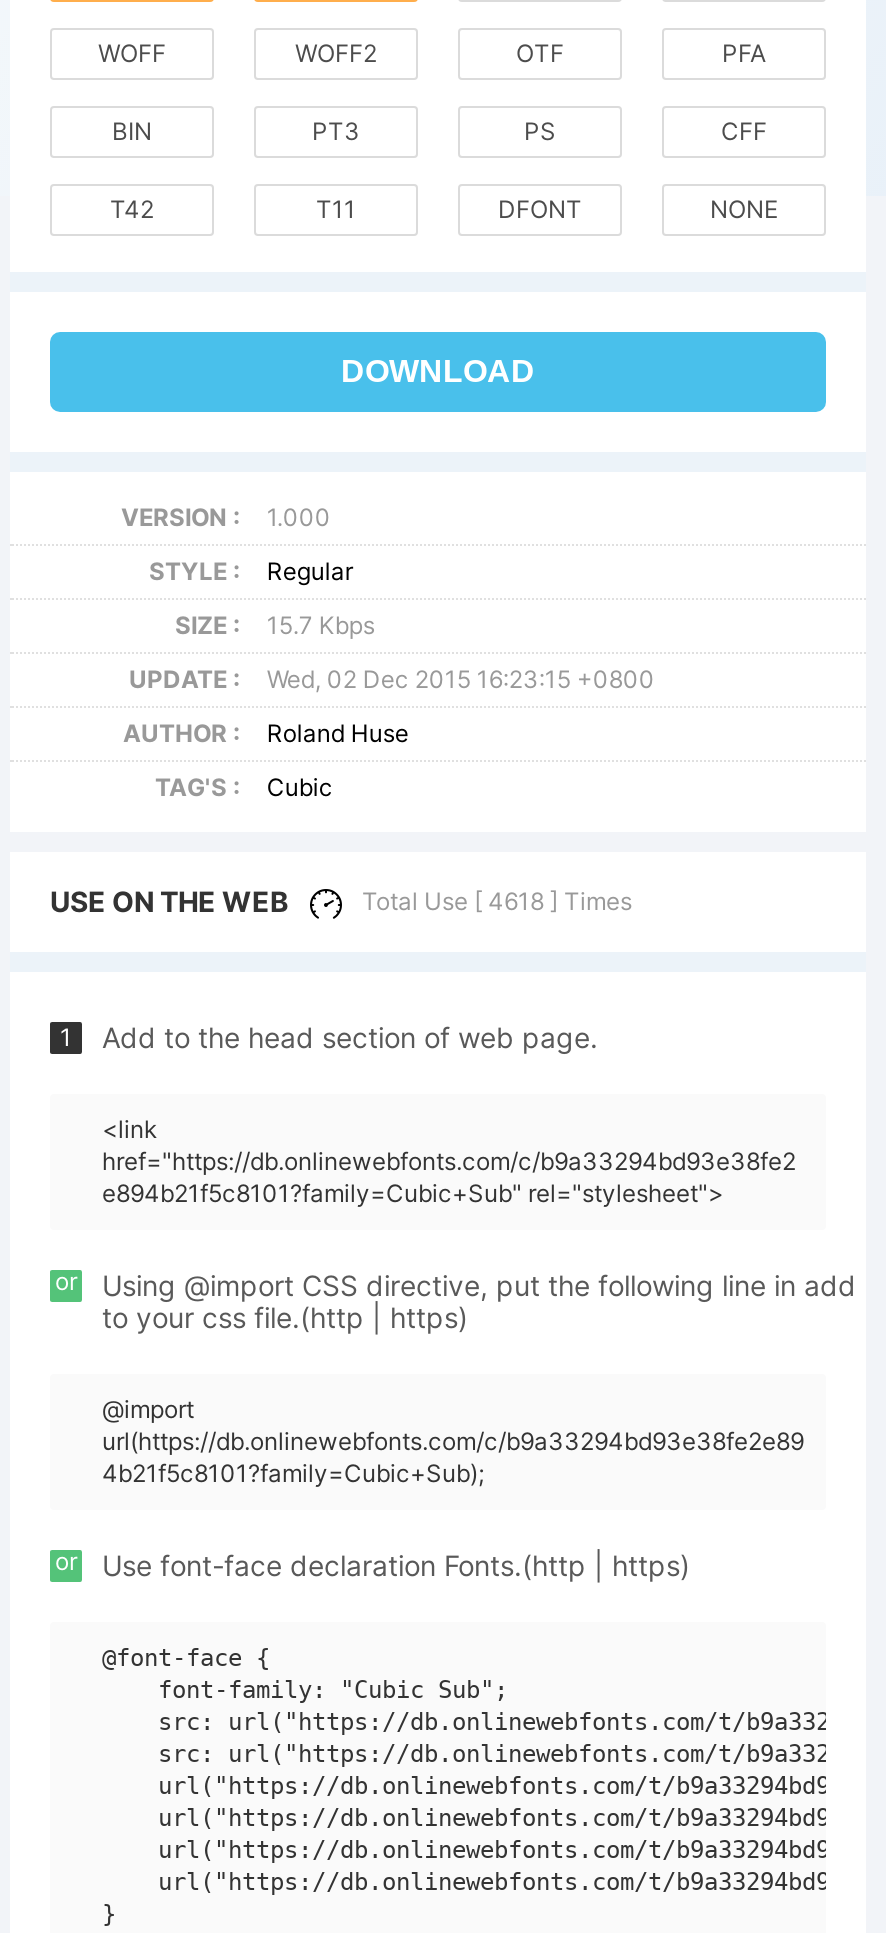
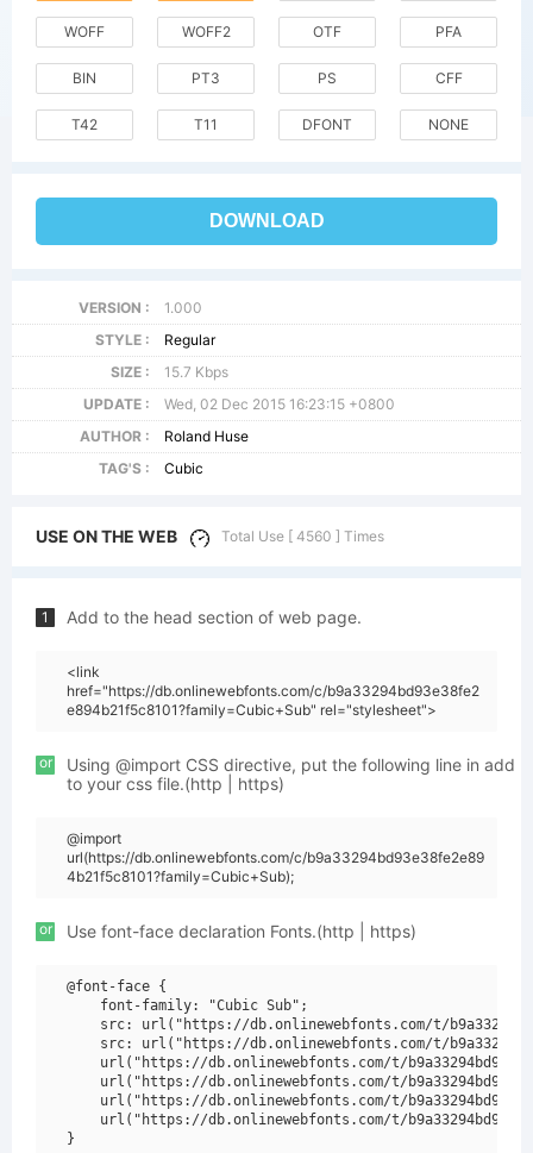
- Total Use [ 4618 ] Times
+ Total Use [ 4560 ] Times
